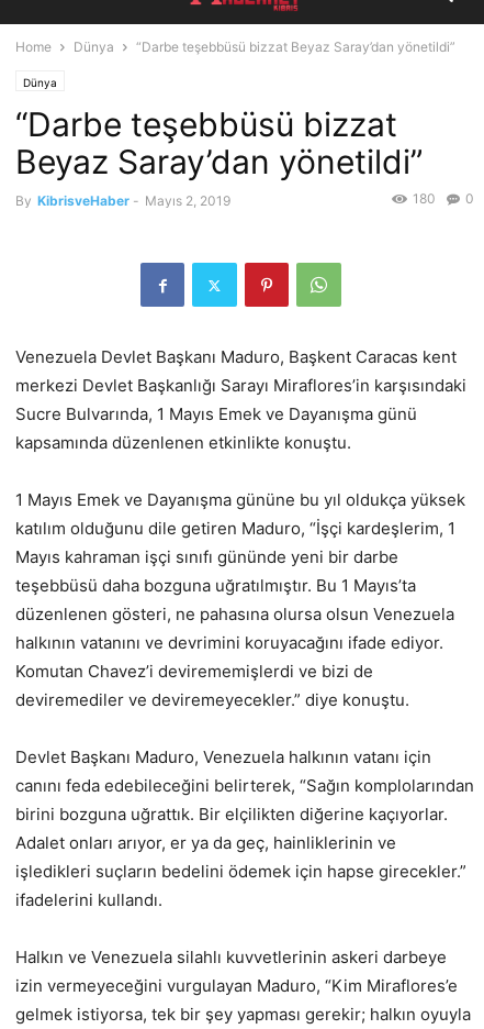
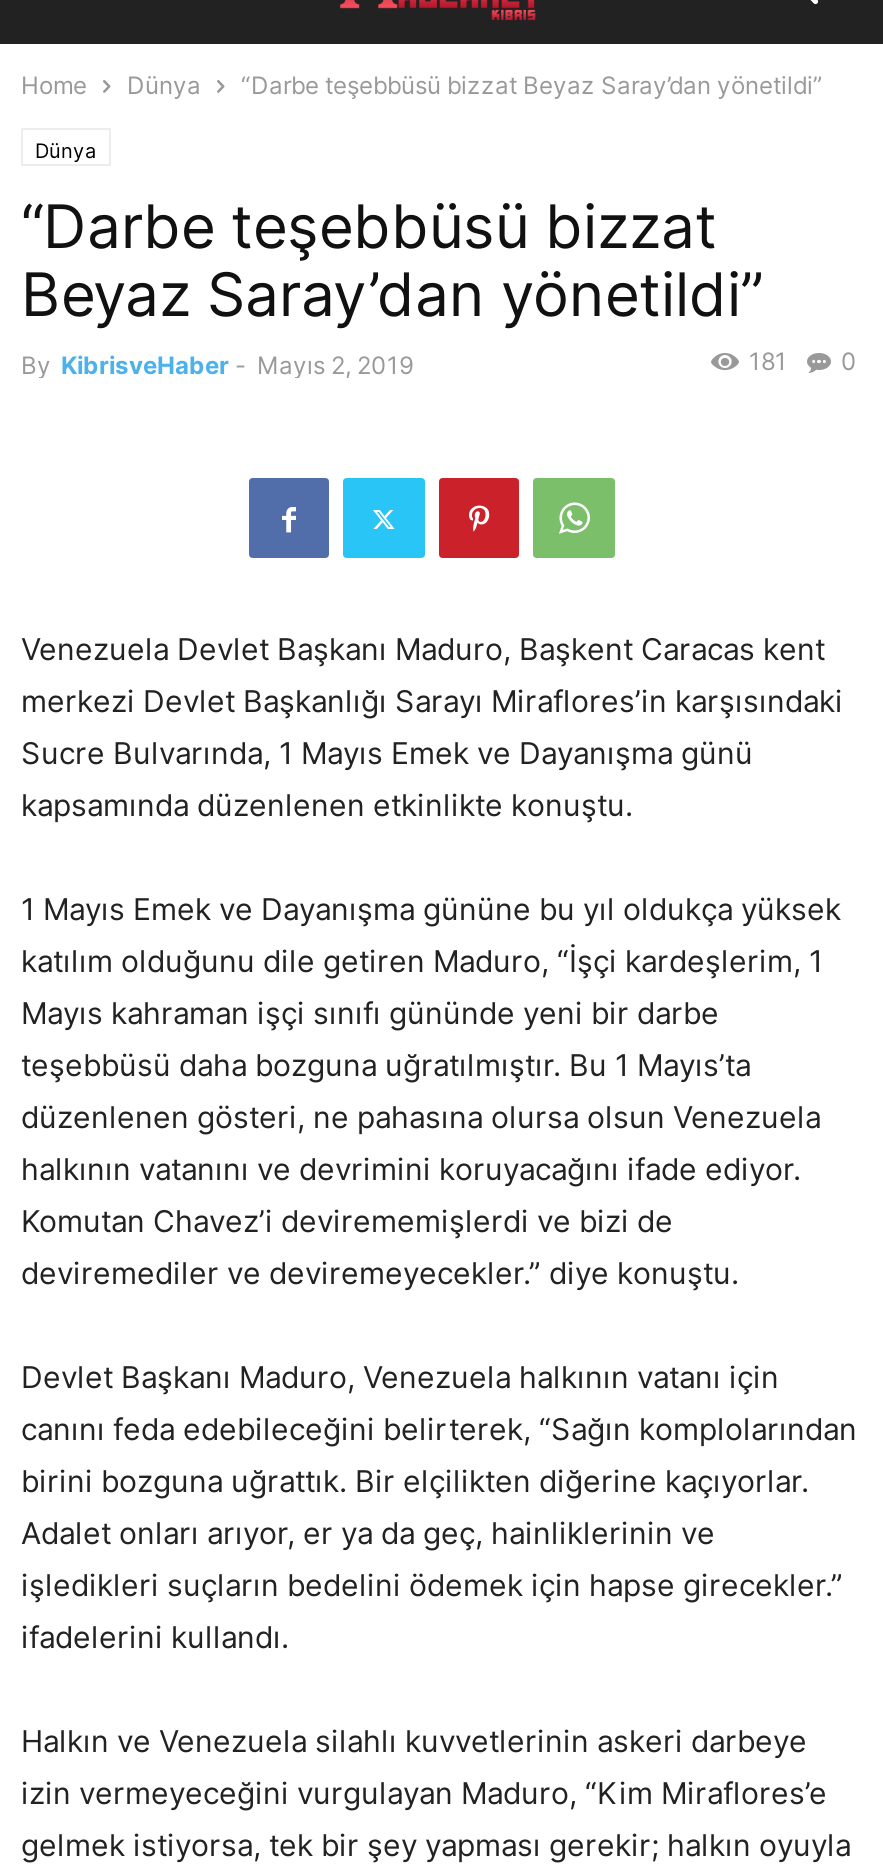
- 180 0
+ 181 0
